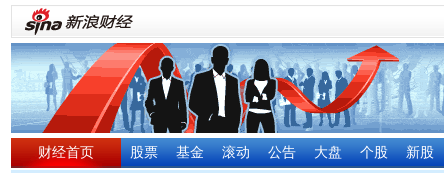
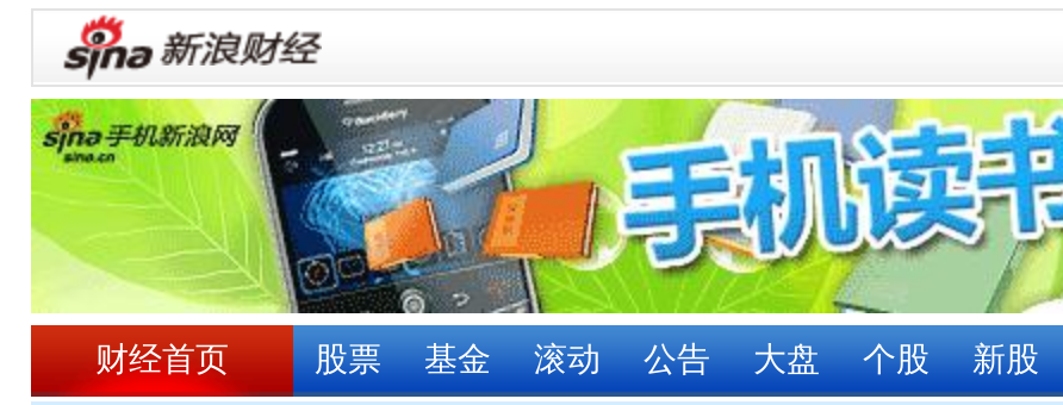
- [image]
+ [image]
